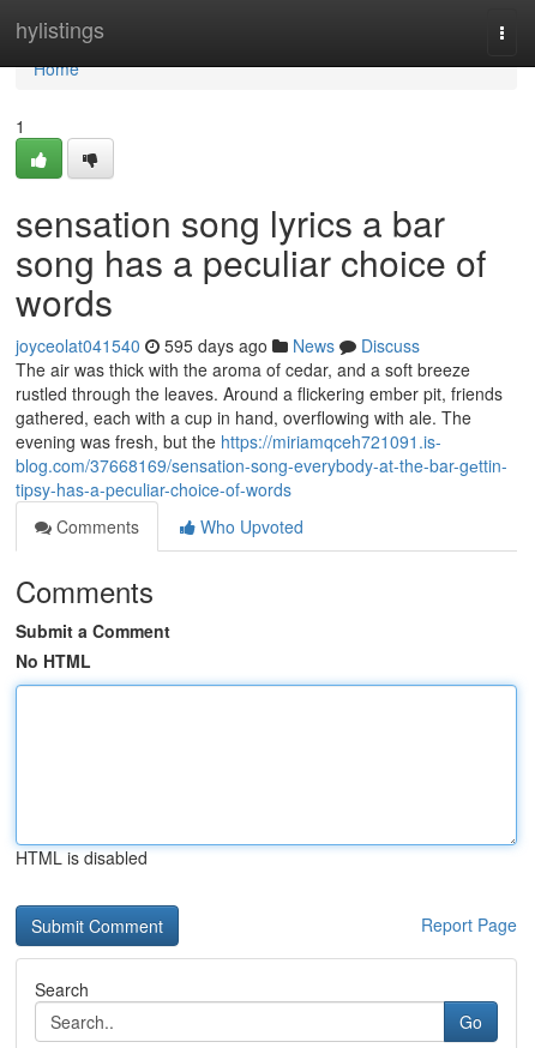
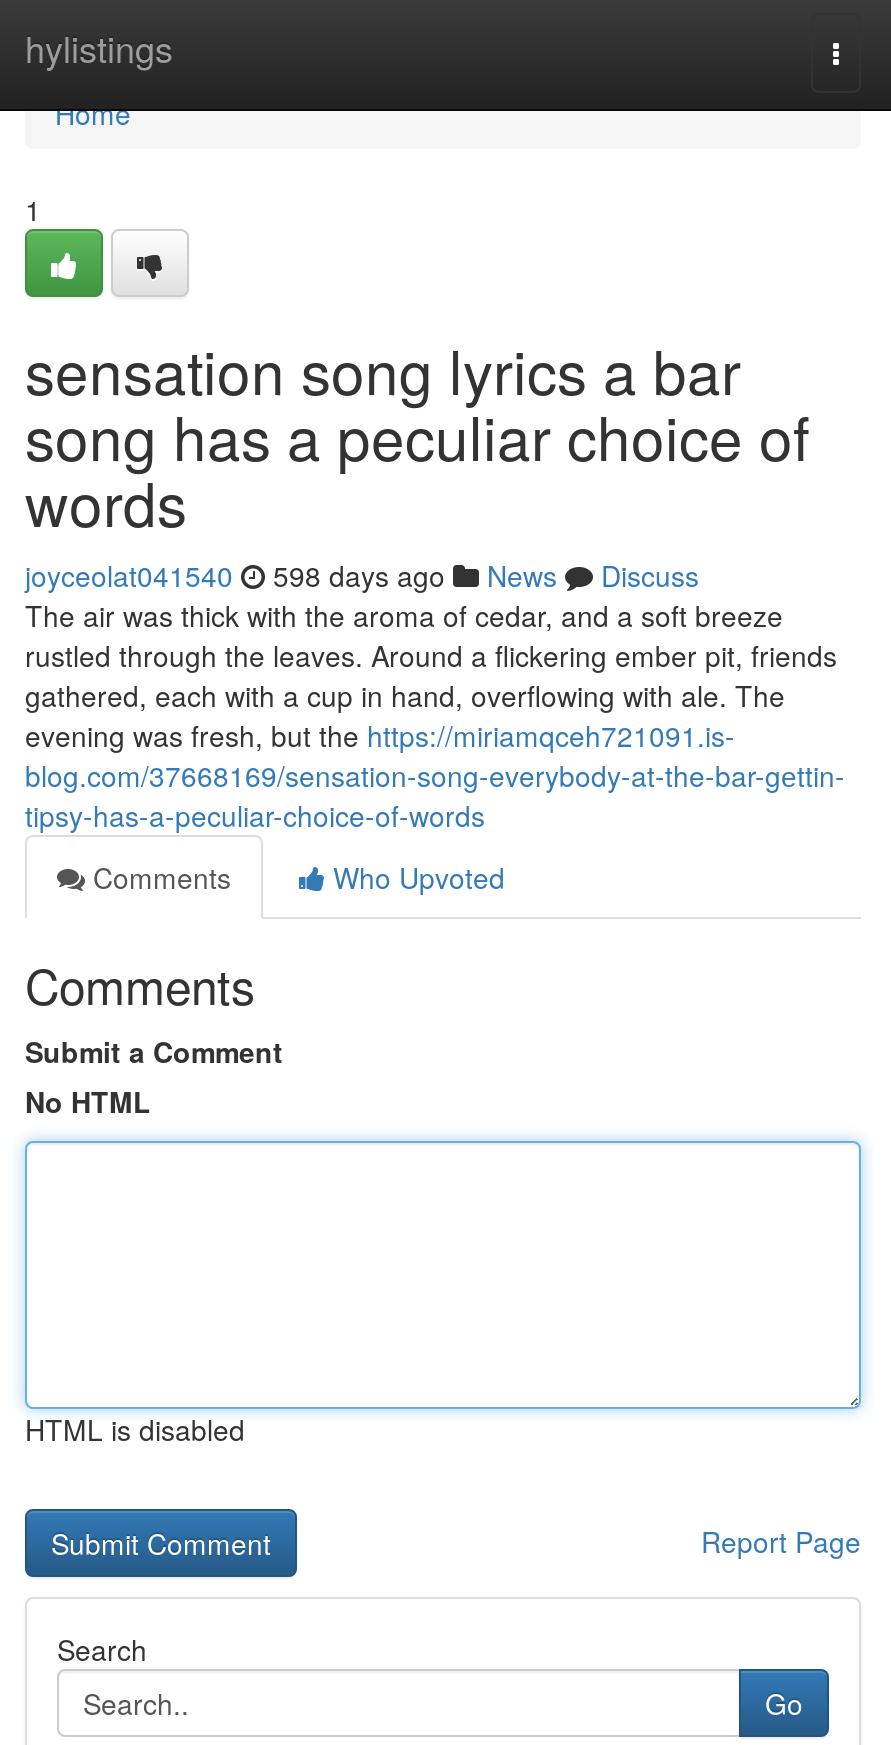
- joyceolat041540 595 days ago News Discuss
+ joyceolat041540 598 days ago News Discuss
